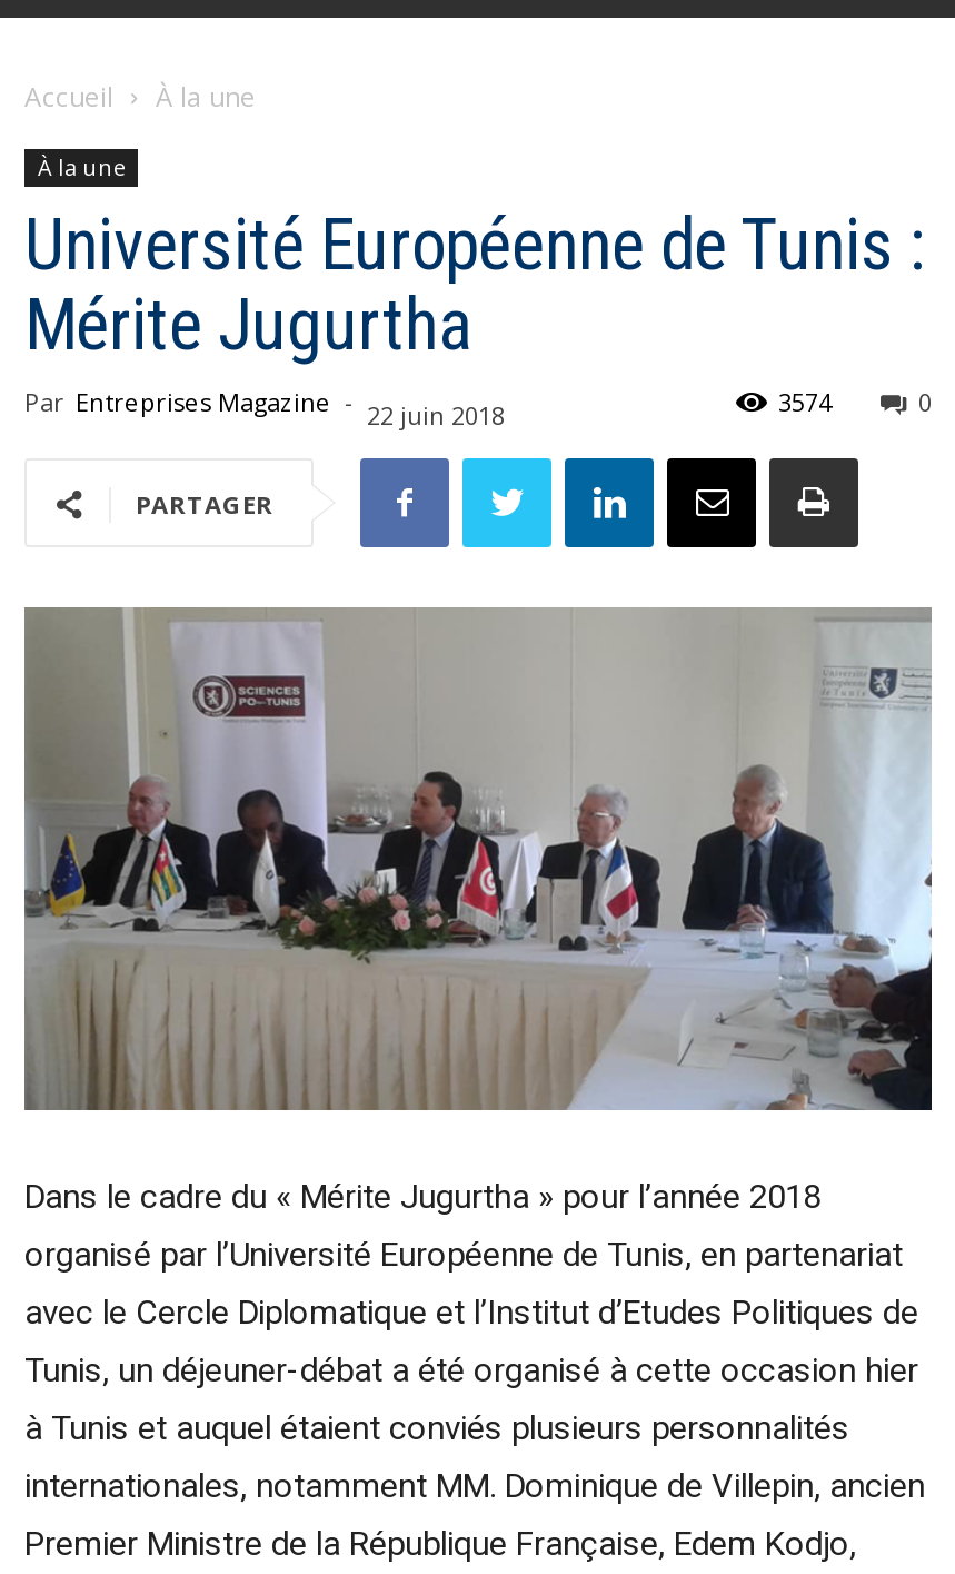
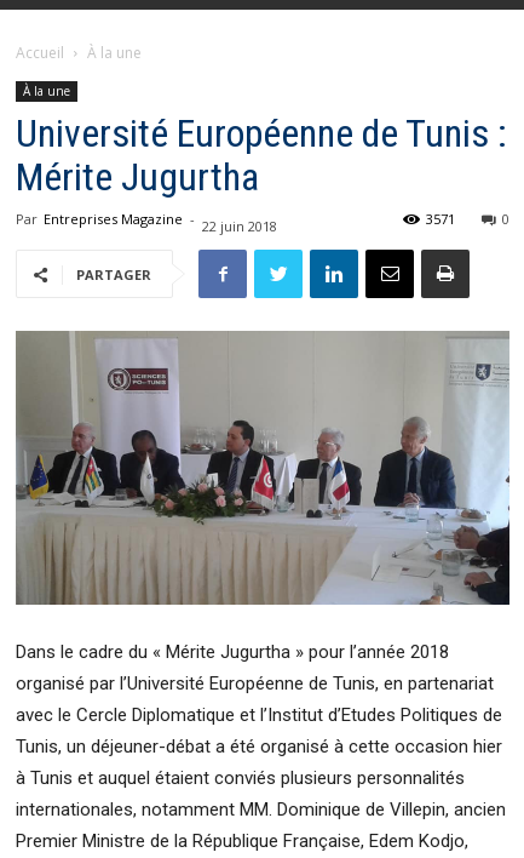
- 3574
+ 3571
